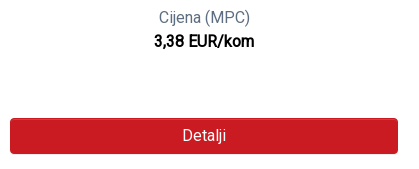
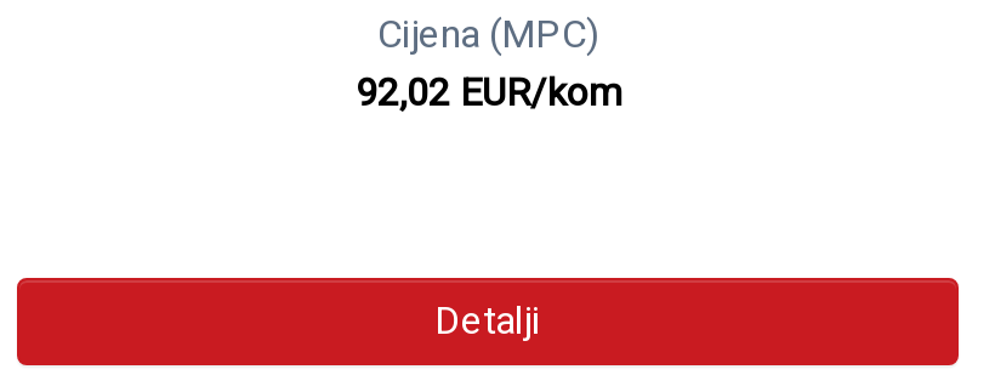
- 3,38 EUR/kom
+ 92,02 EUR/kom
